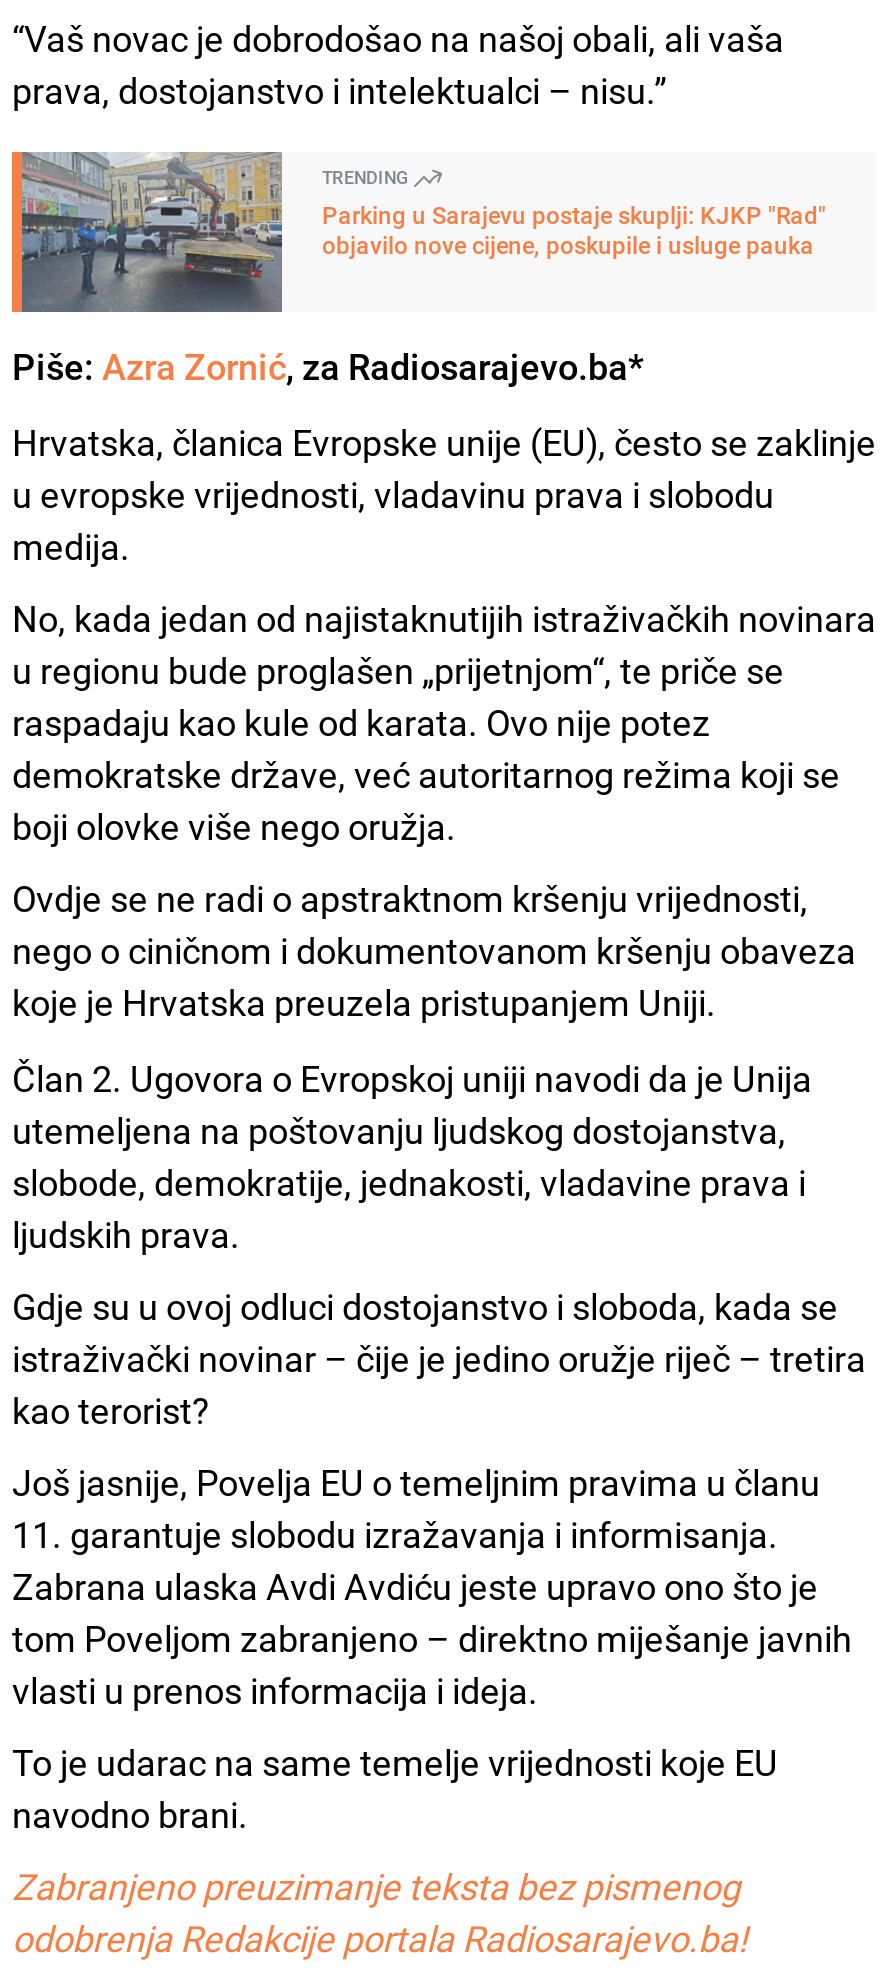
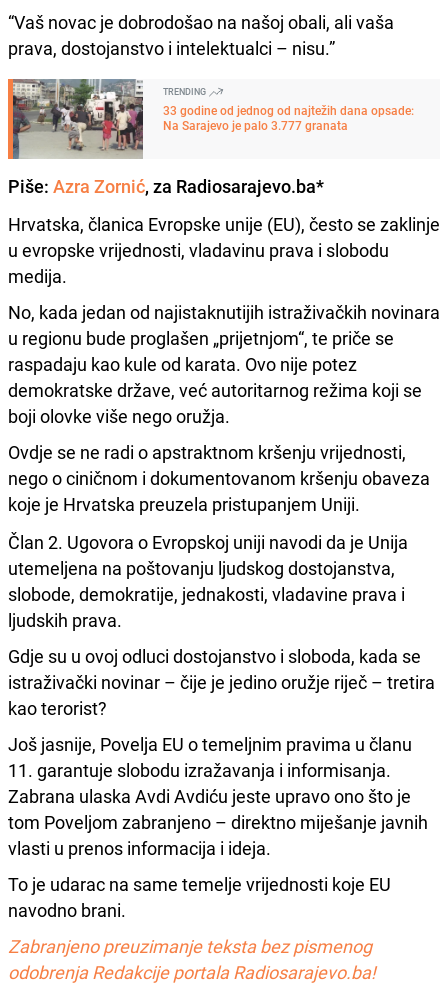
- [image]
- Parking u Sarajevu postaje skuplji: KJKP "Rad"
- objavilo nove cijene, poskupile i usluge pauka
+ [image]
+ 33 godine od jednog od najtežih dana opsade:
+ Na Sarajevo je palo 3.777 granata
